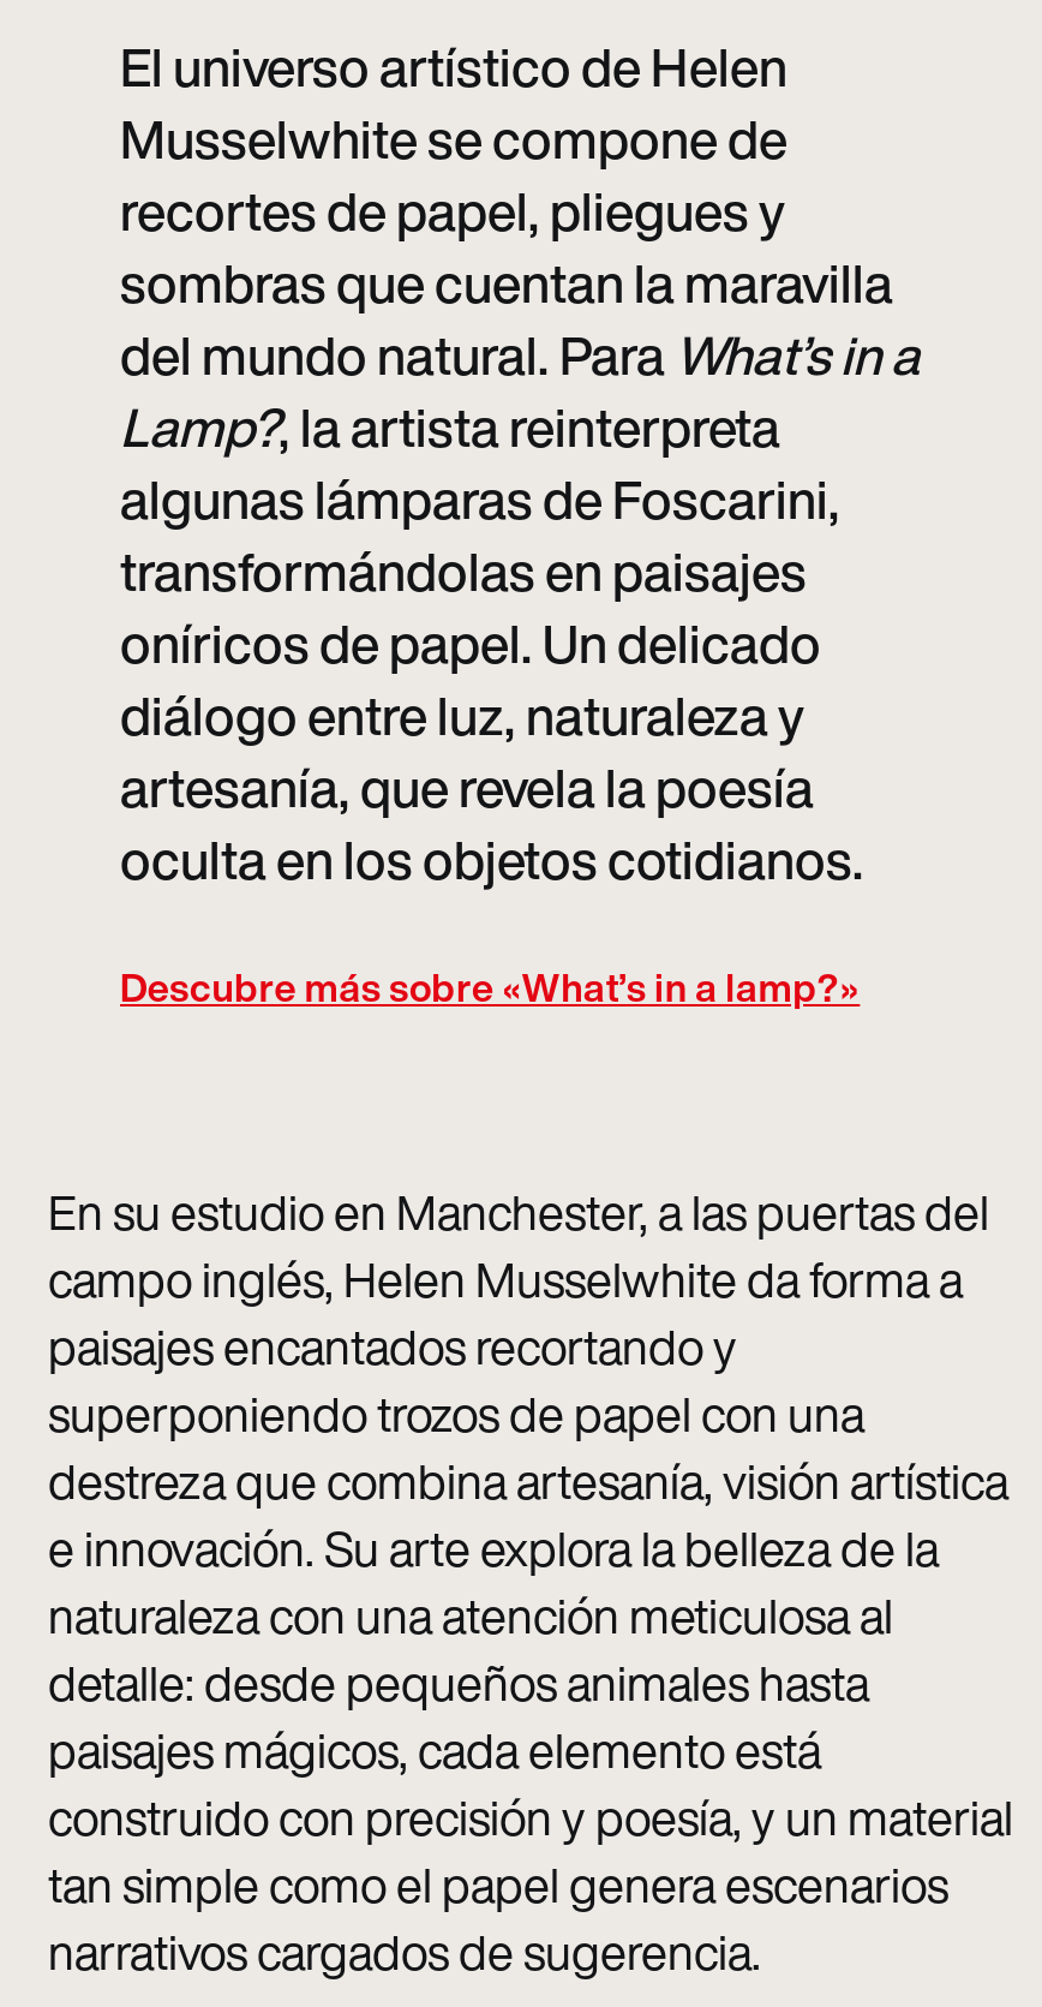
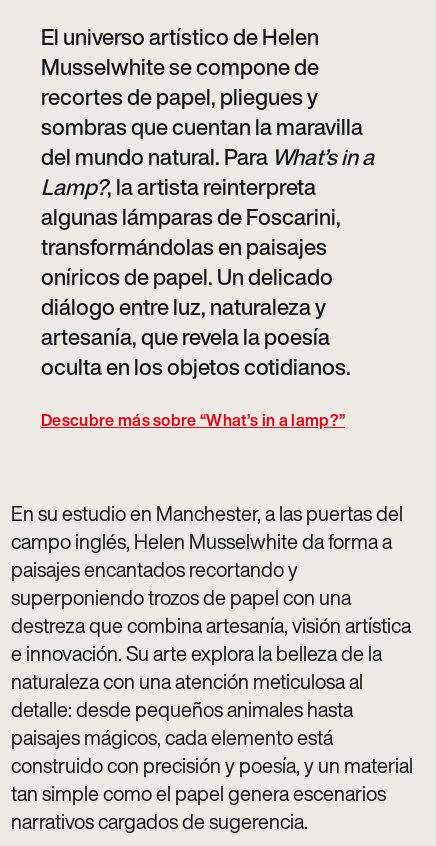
- Descubre más sobre «What’s in a lamp?»
+ Descubre más sobre “What’s in a lamp?”
